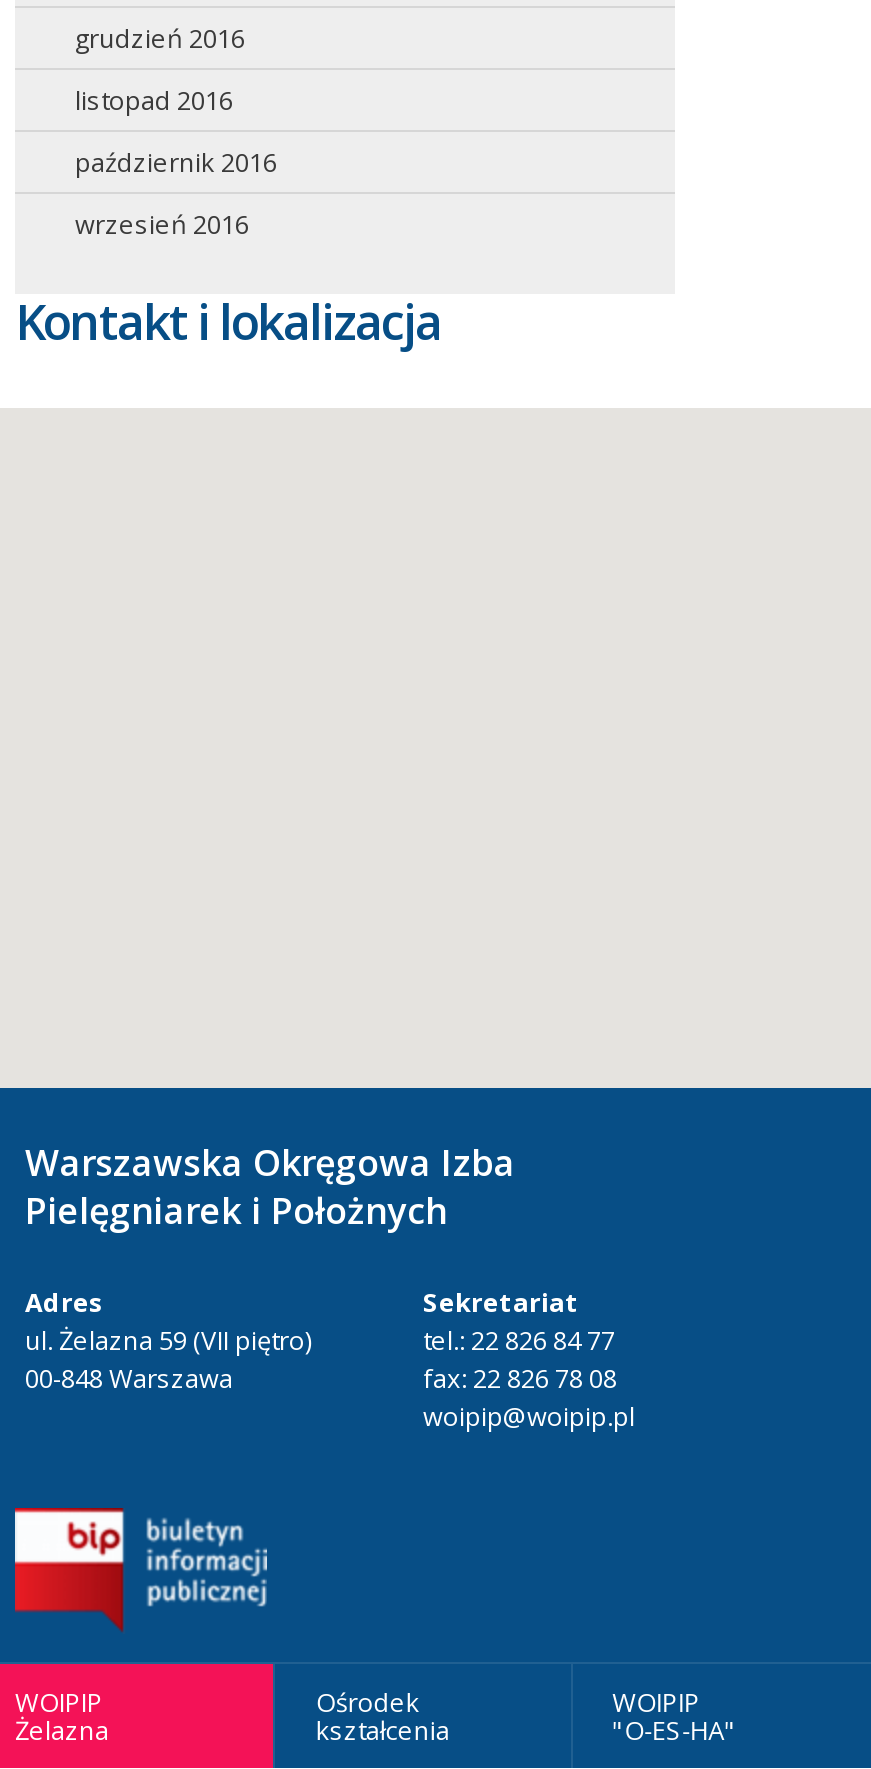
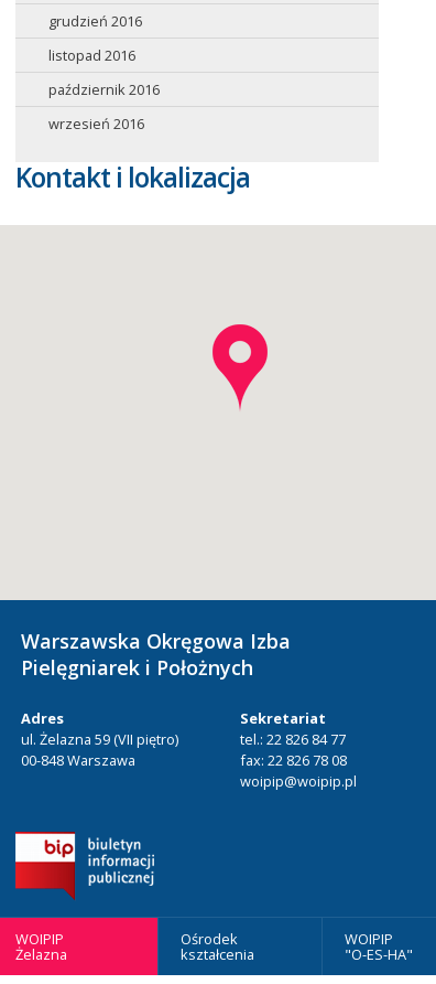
+ [image]
